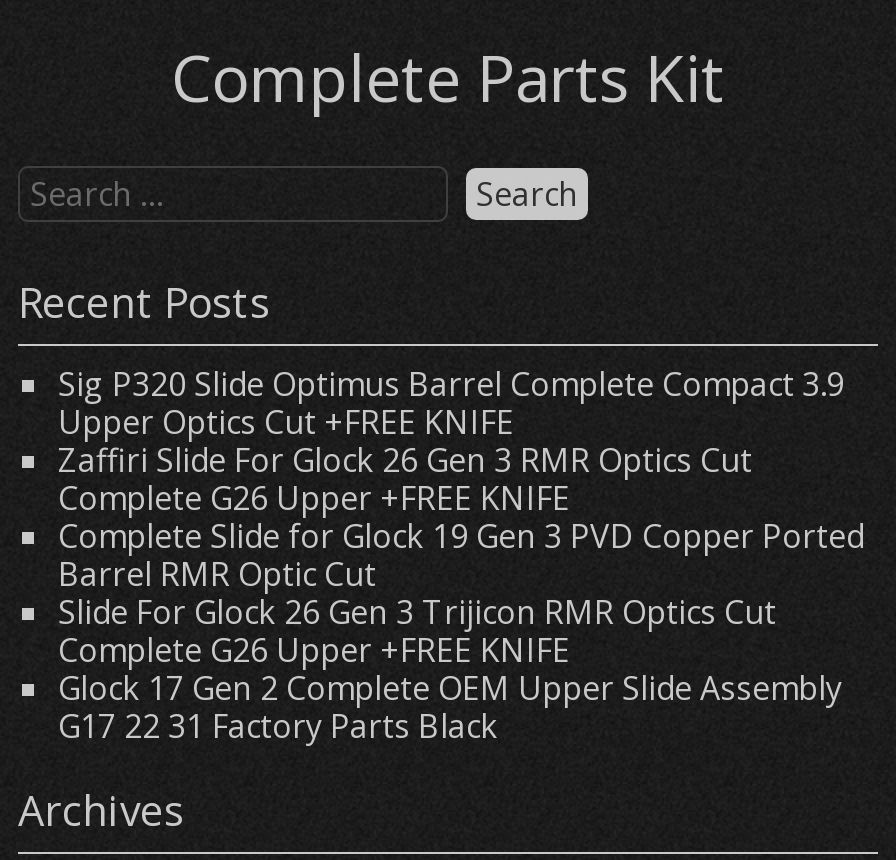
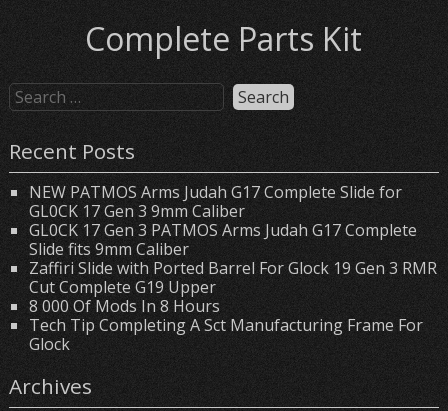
- Sig P320 Slide Optimus Barrel Complete Compact 3.9
- Upper Optics Cut +FREE KNIFE
- Zaffiri Slide For Glock 26 Gen 3 RMR Optics Cut
- Complete G26 Upper +FREE KNIFE
- Complete Slide for Glock 19 Gen 3 PVD Copper Ported
- Barrel RMR Optic Cut
- Slide For Glock 26 Gen 3 Trijicon RMR Optics Cut
- Complete G26 Upper +FREE KNIFE
- Glock 17 Gen 2 Complete OEM Upper Slide Assembly
- G17 22 31 Factory Parts Black
+ NEW PATMOS Arms Judah G17 Complete Slide for
+ GL0CK 17 Gen 3 9mm Caliber
+ GL0CK 17 Gen 3 PATMOS Arms Judah G17 Complete
+ Slide fits 9mm Caliber
+ Zaffiri Slide with Ported Barrel For Glock 19 Gen 3 RMR
+ Cut Complete G19 Upper
+ 8 000 Of Mods In 8 Hours
+ Tech Tip Completing A Sct Manufacturing Frame For
+ Glock
